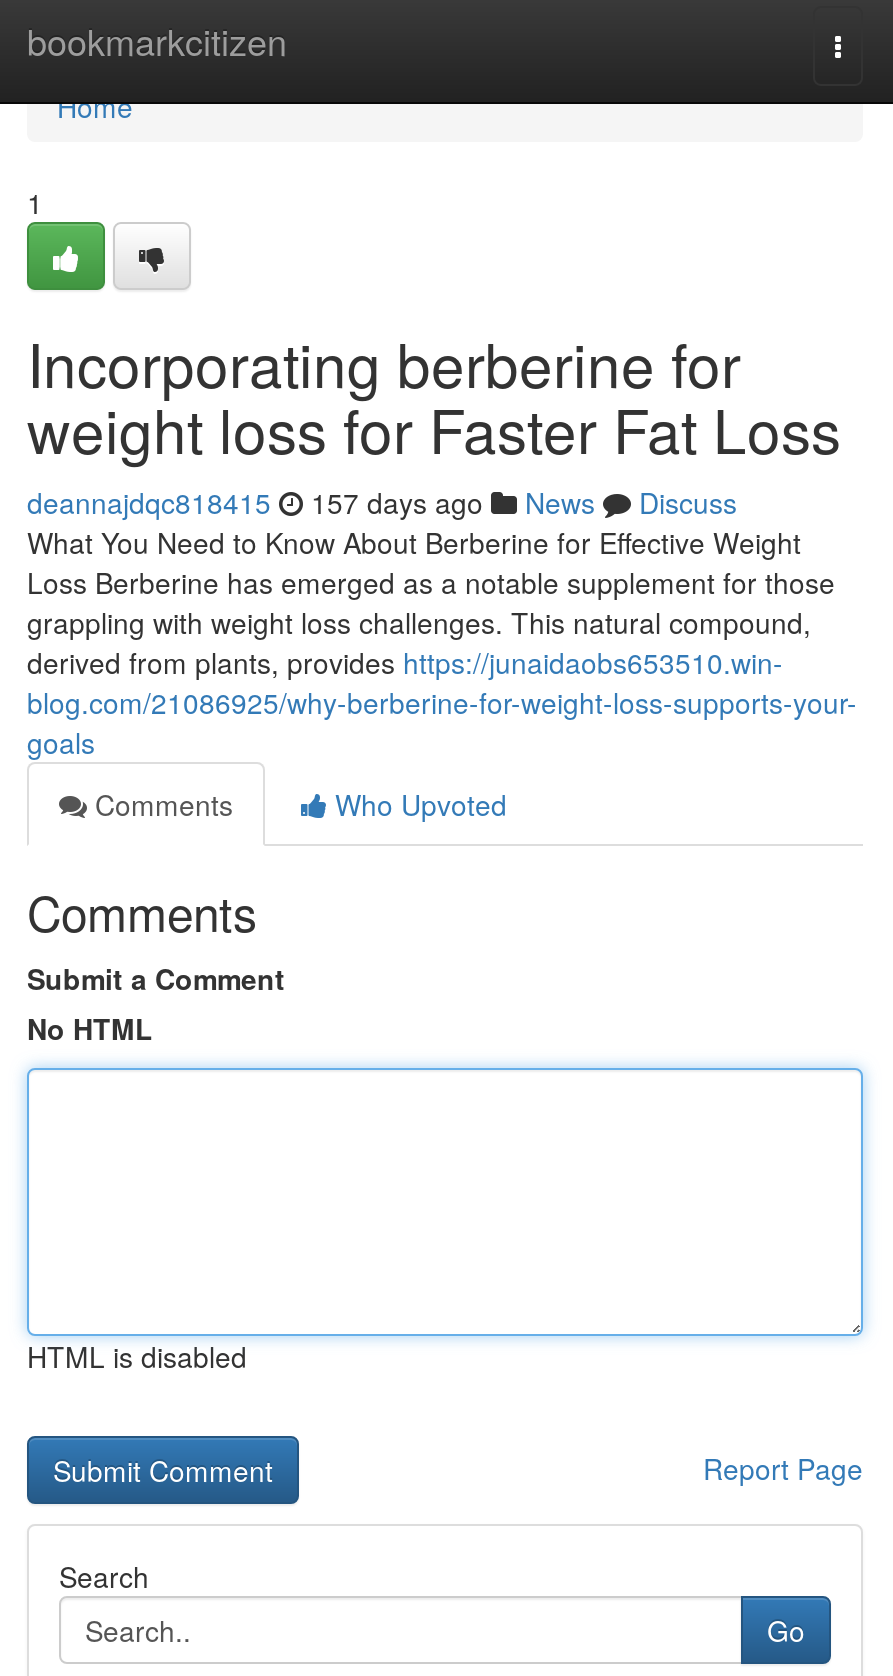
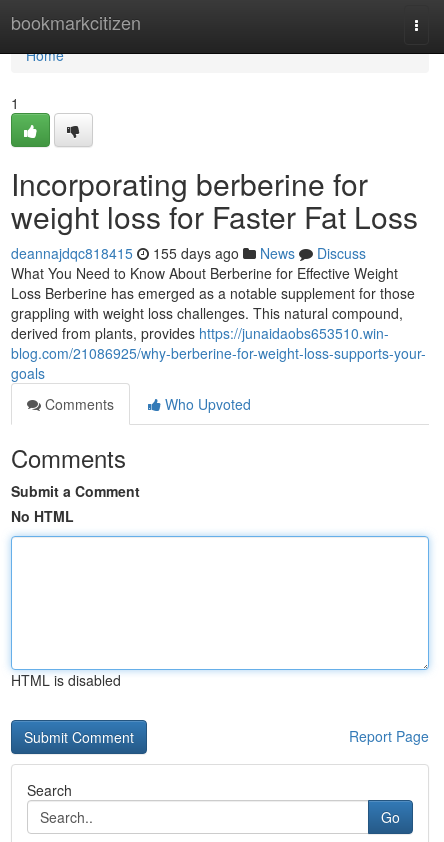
- deannajdqc818415 157 days ago News Discuss
+ deannajdqc818415 155 days ago News Discuss
